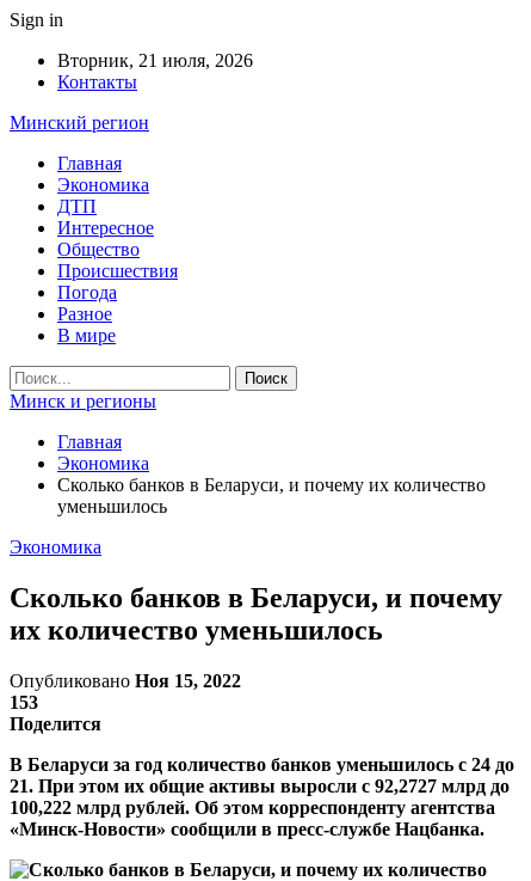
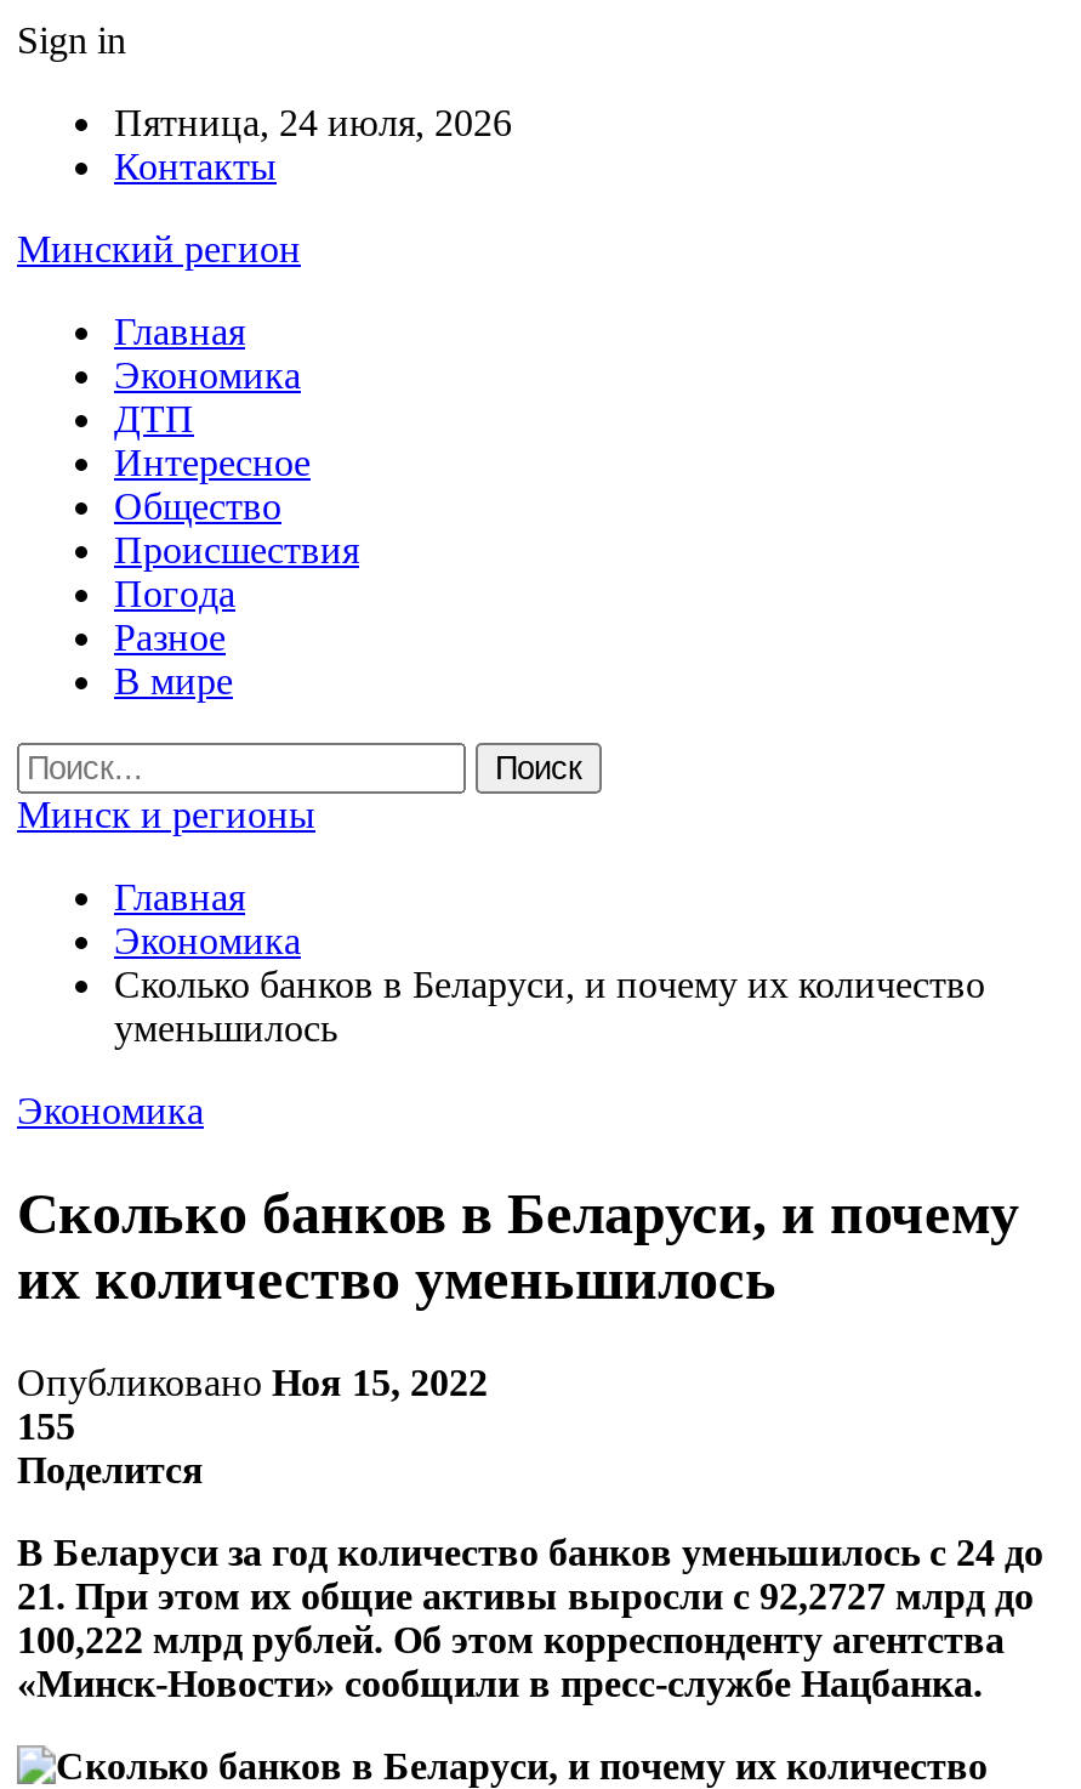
- Вторник, 21 июля, 2026
+ Пятница, 24 июля, 2026

- 153
+ 155
